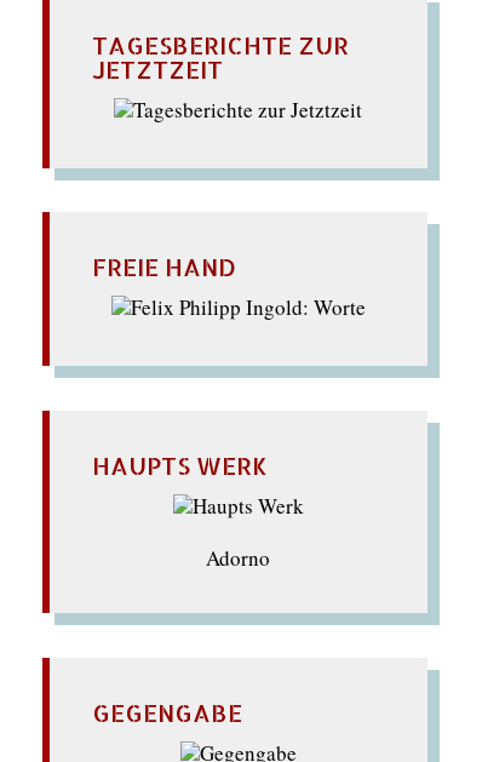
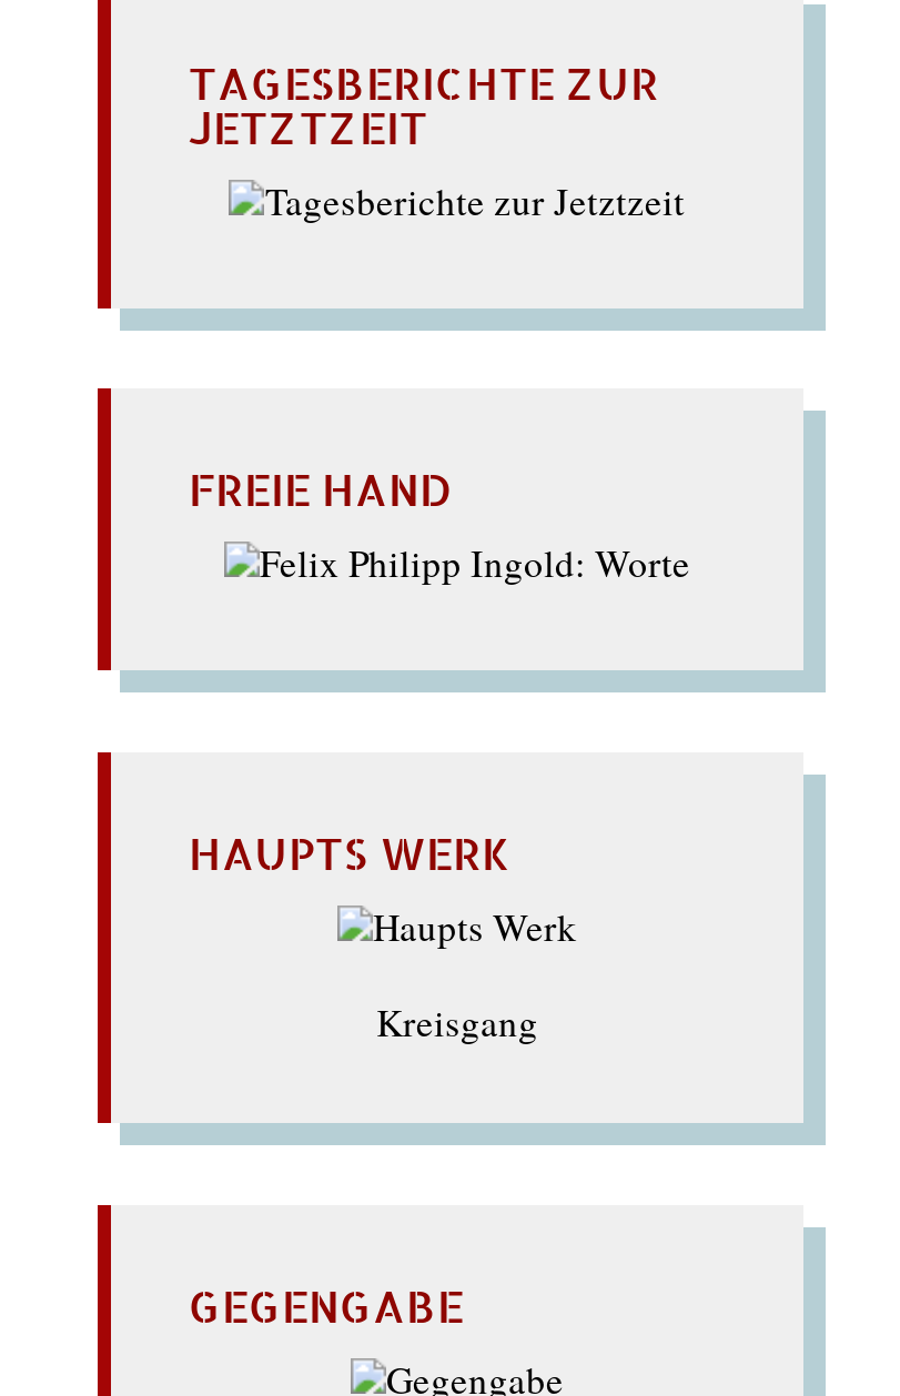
- Adorno
+ Kreisgang
